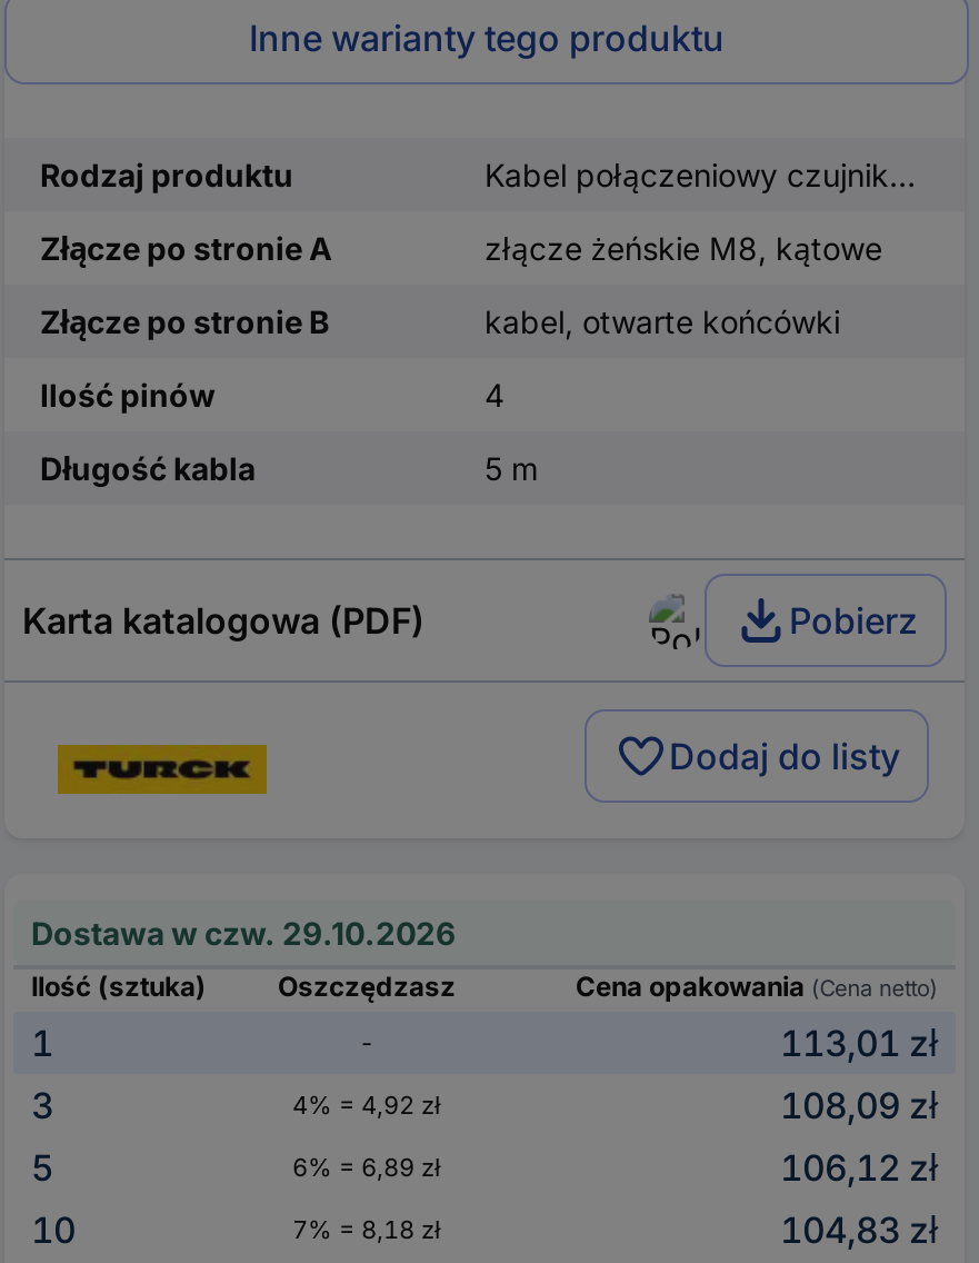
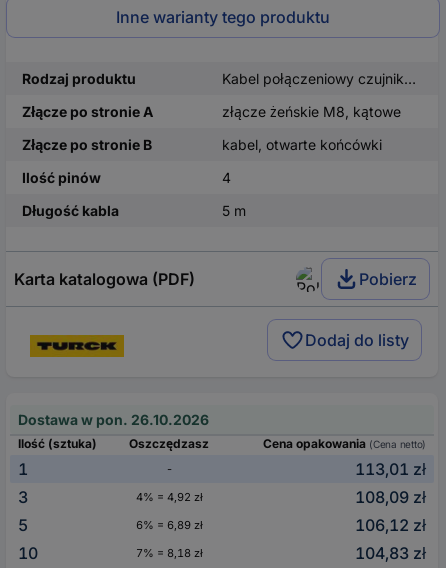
- Dostawa w czw. 29.10.2026
+ Dostawa w pon. 26.10.2026
